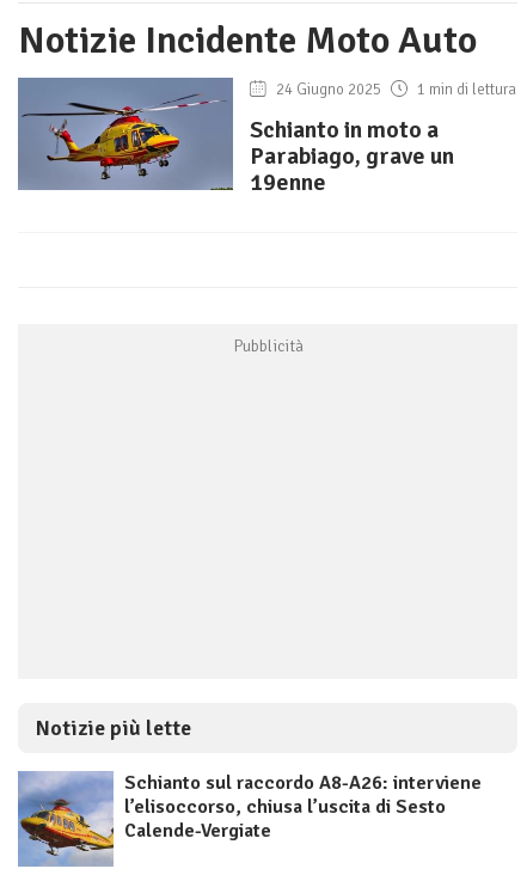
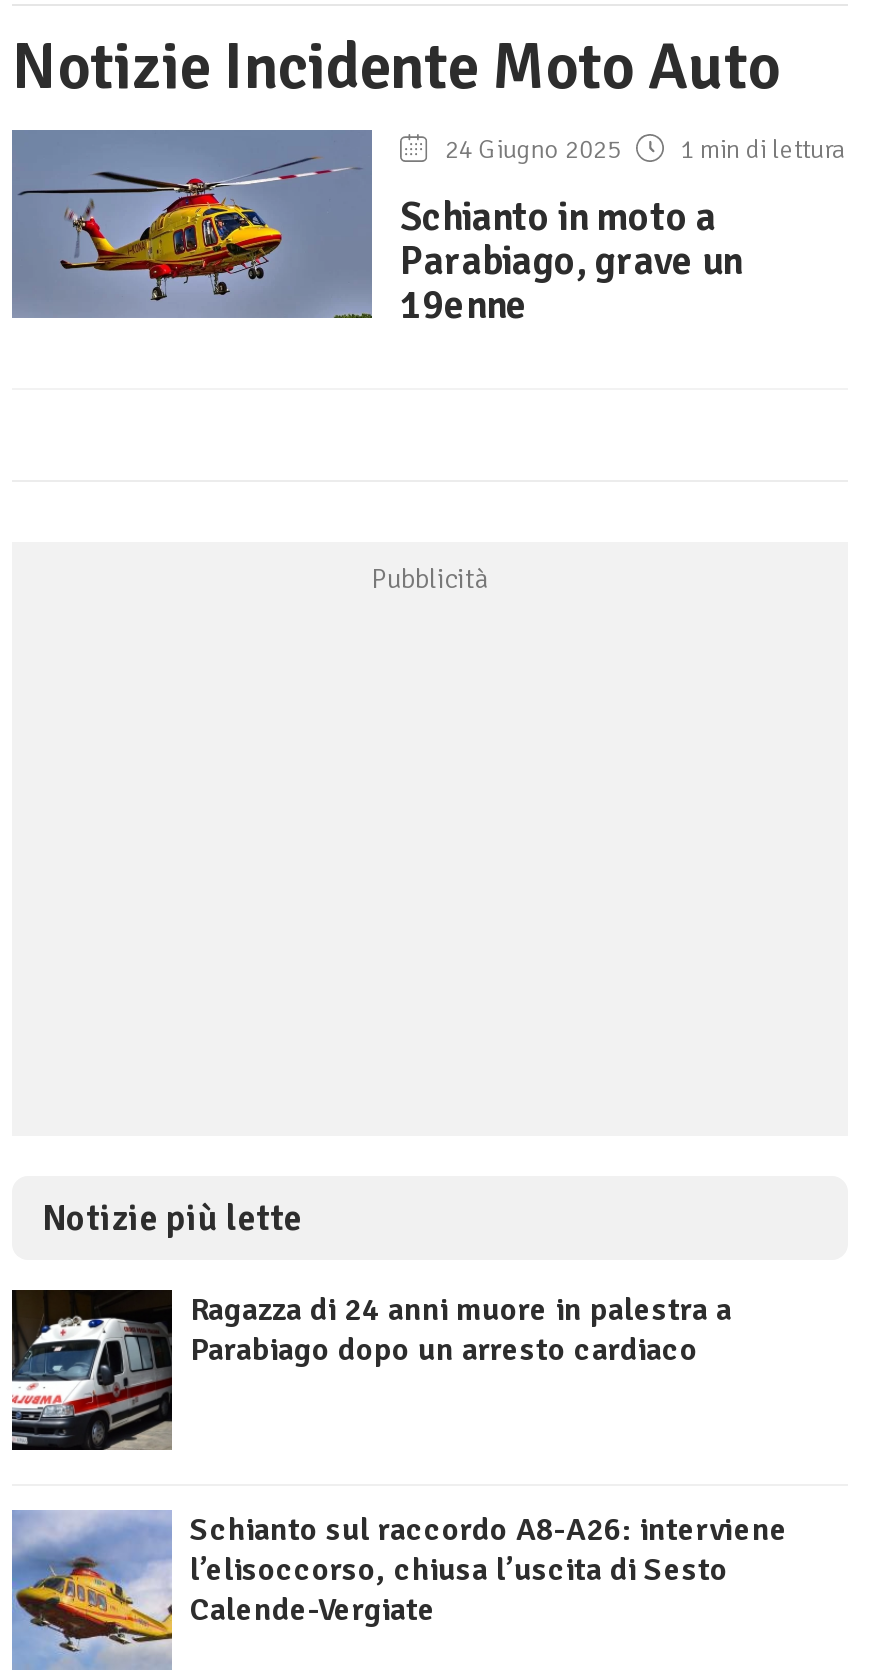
+ [image]
+ Ragazza di 24 anni muore in palestra a
+ Parabiago dopo un arresto cardiaco
